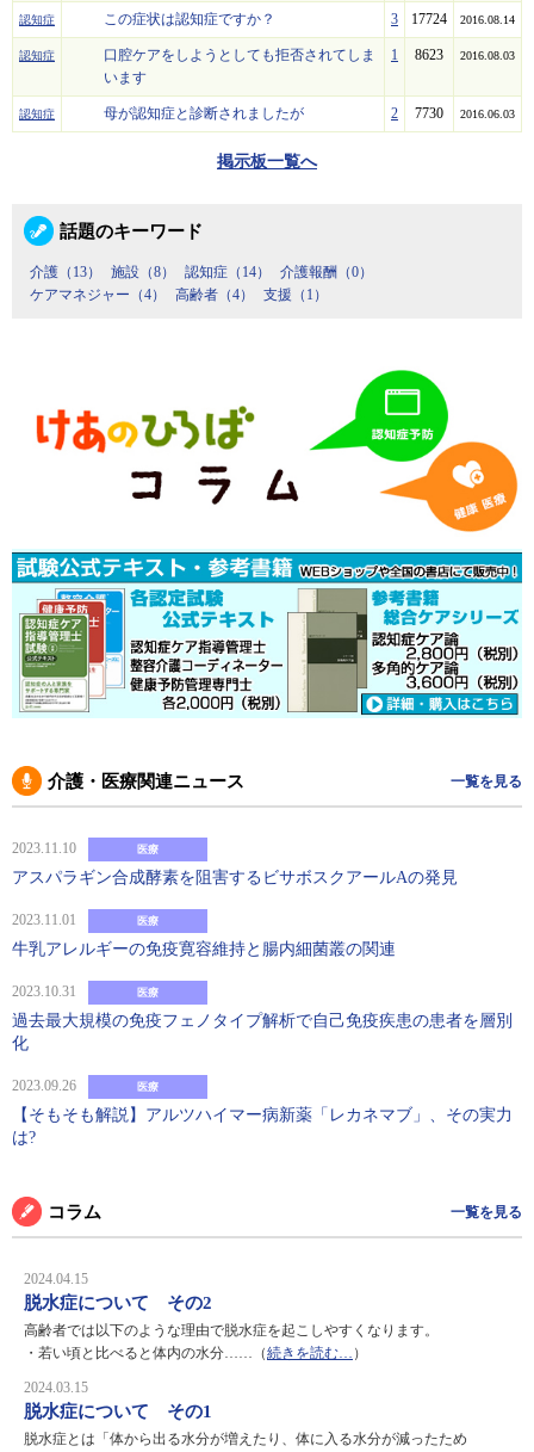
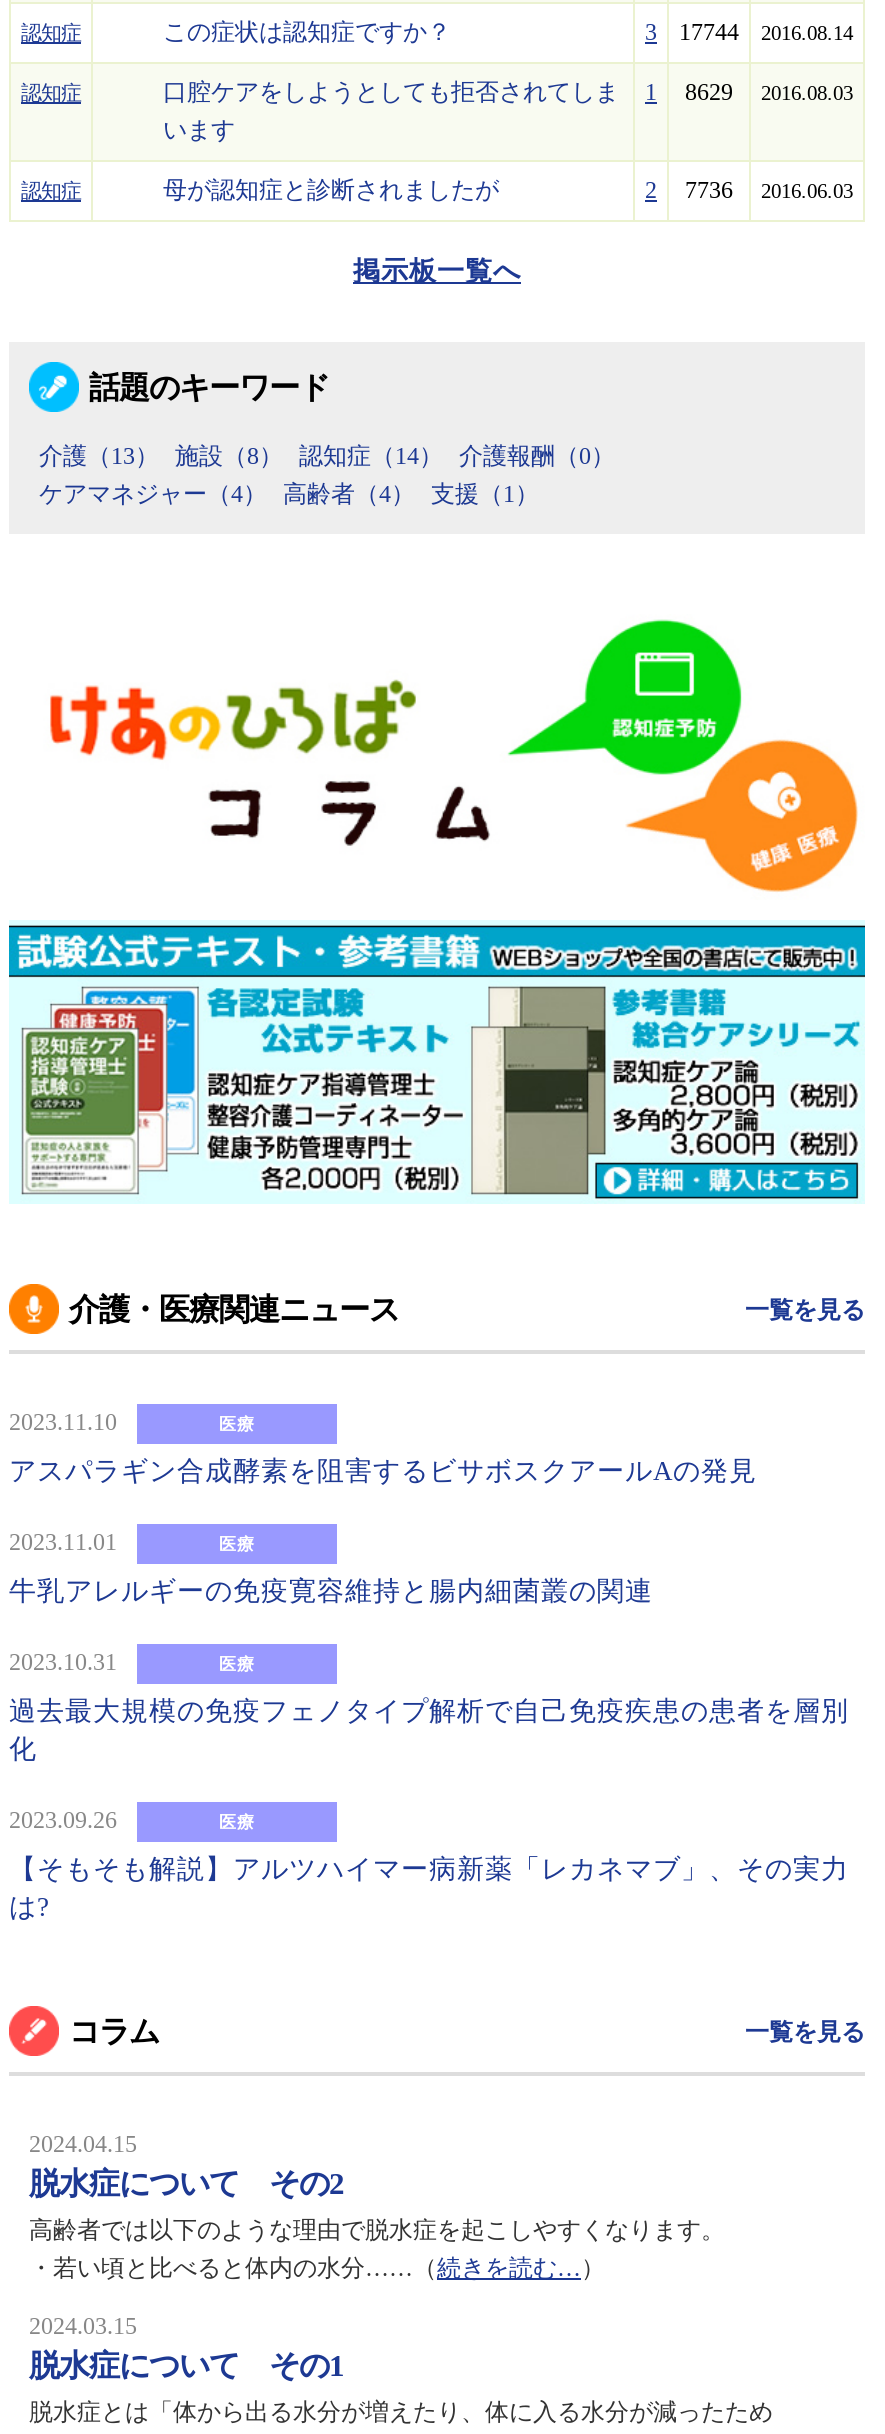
- 3 17724 2016.08.14
+ 3 17744 2016.08.14

- 口腔ケアをしようとしても拒否されてしま 1 8623 2016.08.03
+ 口腔ケアをしようとしても拒否されてしま 1 8629 2016.08.03

- 2 7730 2016.06.03
+ 2 7736 2016.06.03
